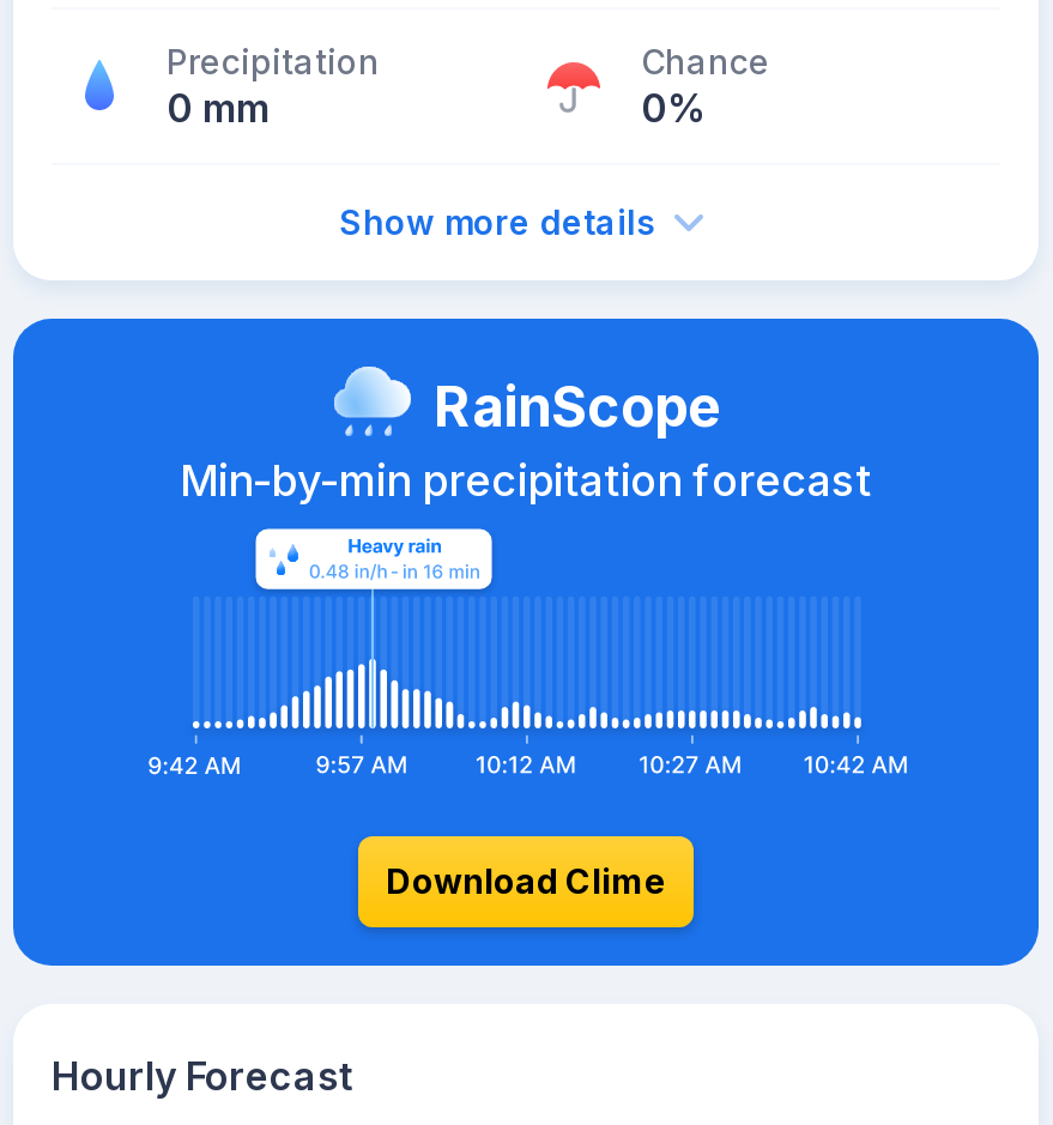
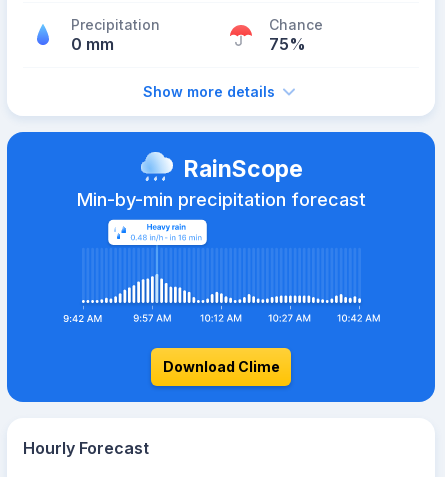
- 0%
+ 75%
